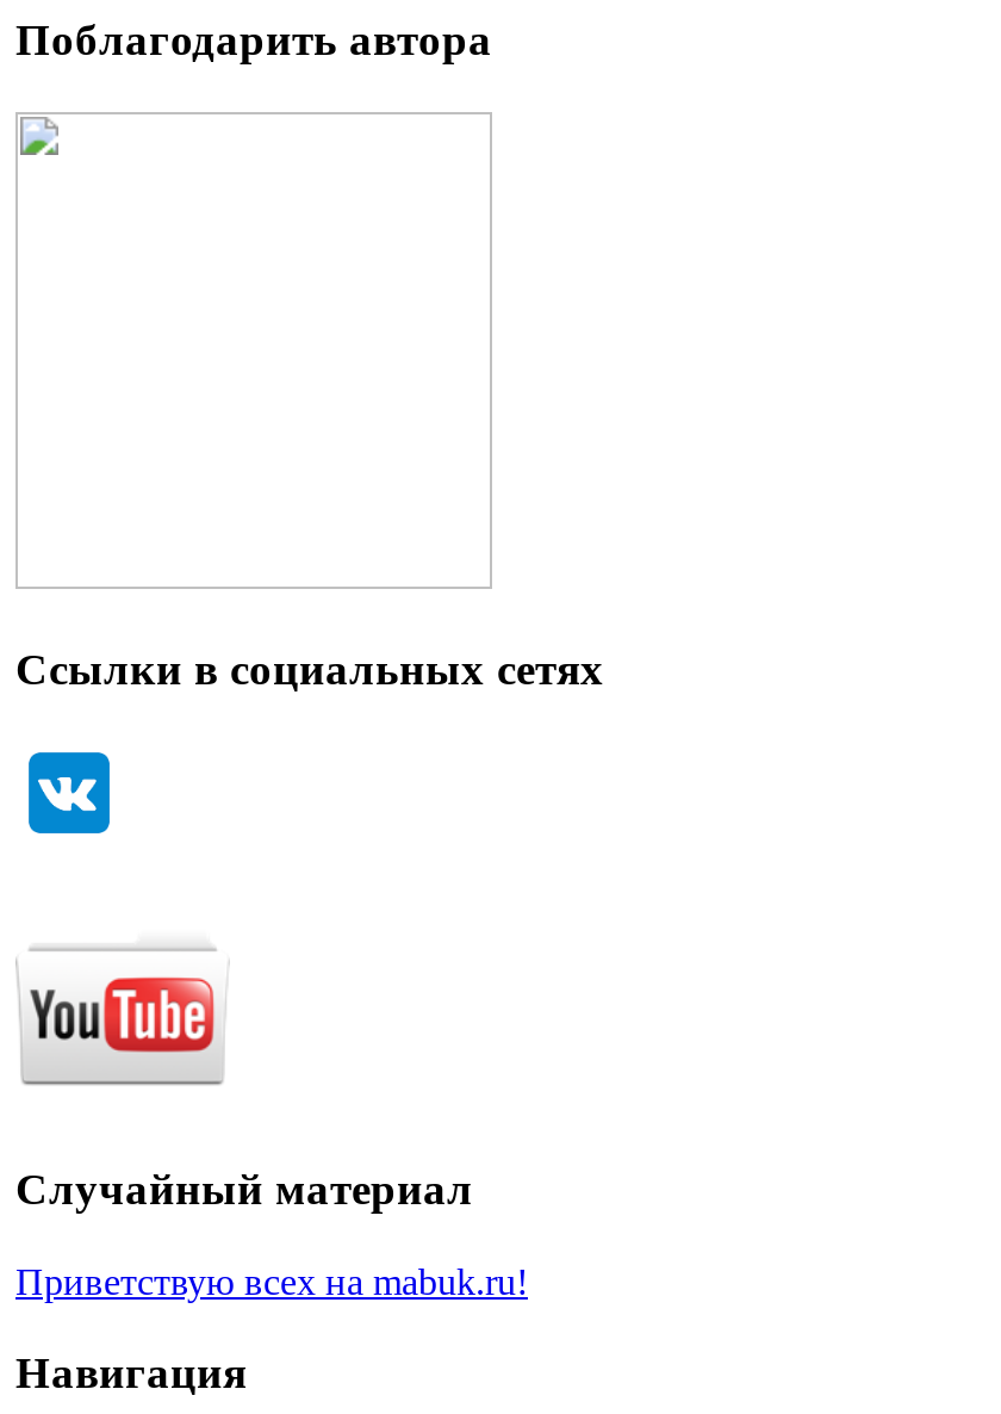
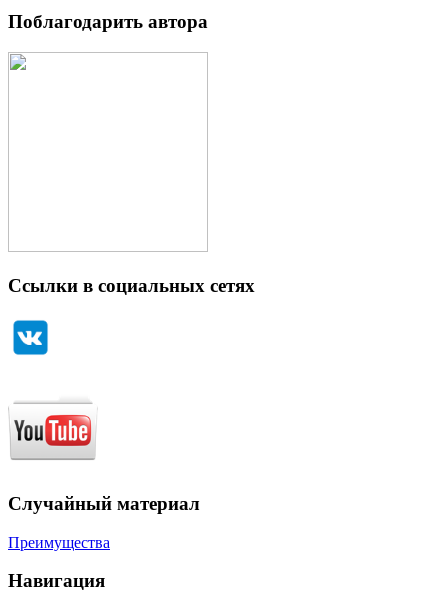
- Приветствую всех на mabuk.ru!
+ Преимущества
